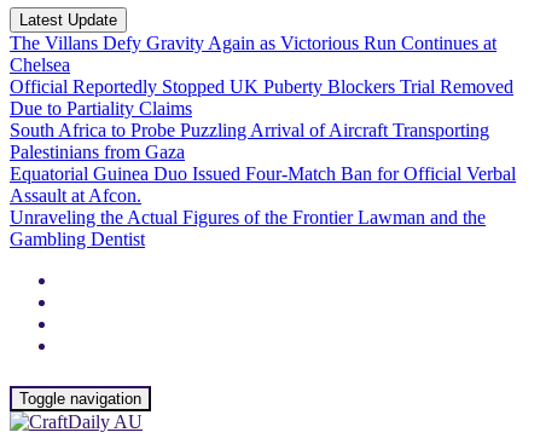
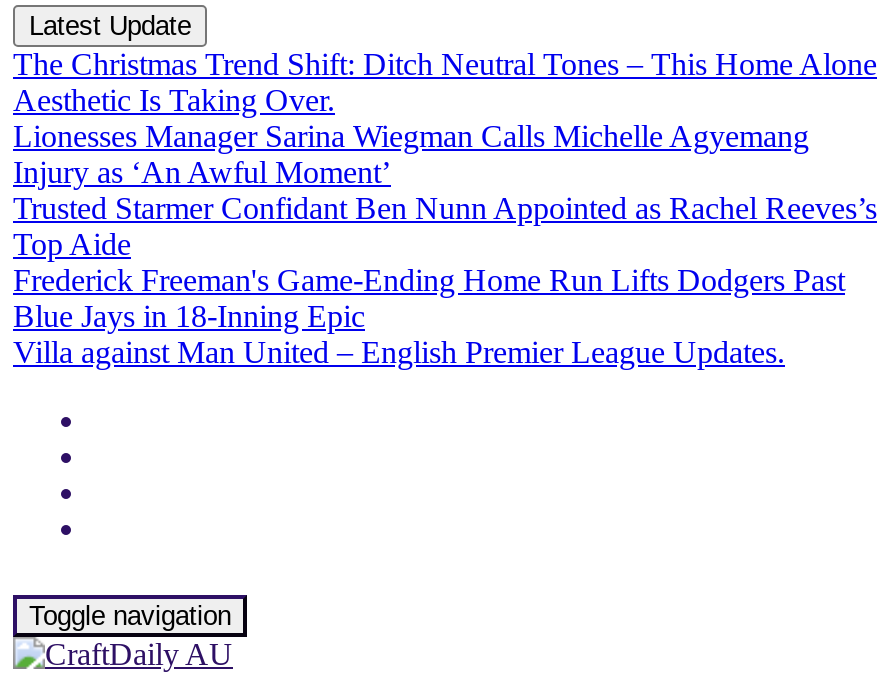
- The Villans Defy Gravity Again as Victorious Run Continues at
- Chelsea
- Official Reportedly Stopped UK Puberty Blockers Trial Removed
- Due to Partiality Claims
- South Africa to Probe Puzzling Arrival of Aircraft Transporting
- Palestinians from Gaza
- Equatorial Guinea Duo Issued Four-Match Ban for Official Verbal
- Assault at Afcon.
- Unraveling the Actual Figures of the Frontier Lawman and the
- Gambling Dentist
+ The Christmas Trend Shift: Ditch Neutral Tones – This Home Alone
+ Aesthetic Is Taking Over.
+ Lionesses Manager Sarina Wiegman Calls Michelle Agyemang
+ Injury as ‘An Awful Moment’
+ Trusted Starmer Confidant Ben Nunn Appointed as Rachel Reeves’s
+ Top Aide
+ Frederick Freeman's Game-Ending Home Run Lifts Dodgers Past
+ Blue Jays in 18-Inning Epic
+ Villa against Man United – English Premier League Updates.
